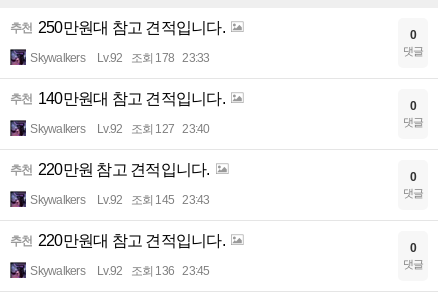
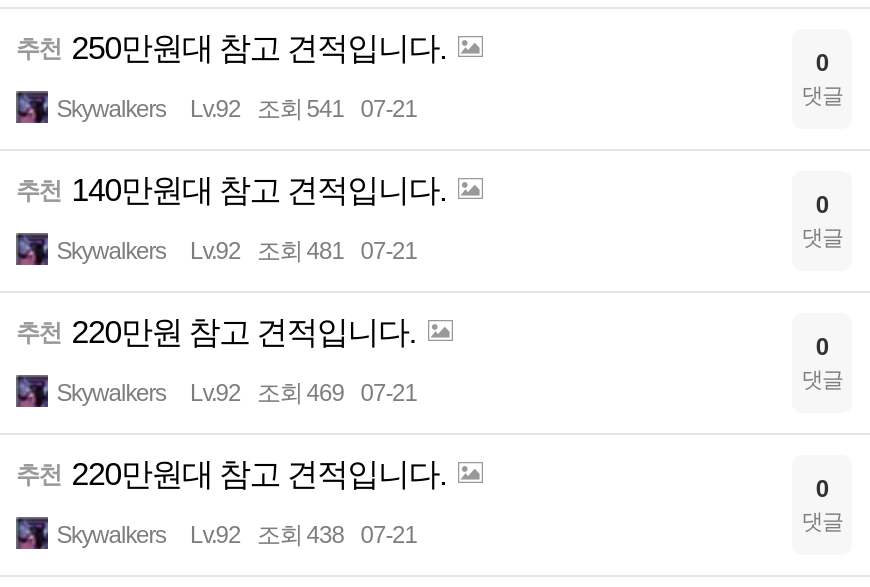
- Skywalkers Lv.92 조회 178 23:33
+ Skywalkers Lv.92 조회 541 07-21

- Skywalkers Lv.92 조회 127 23:40
+ Skywalkers Lv.92 조회 481 07-21

- Skywalkers Lv.92 조회 145 23:43
+ Skywalkers Lv.92 조회 469 07-21

- Skywalkers Lv.92 조회 136 23:45
+ Skywalkers Lv.92 조회 438 07-21
